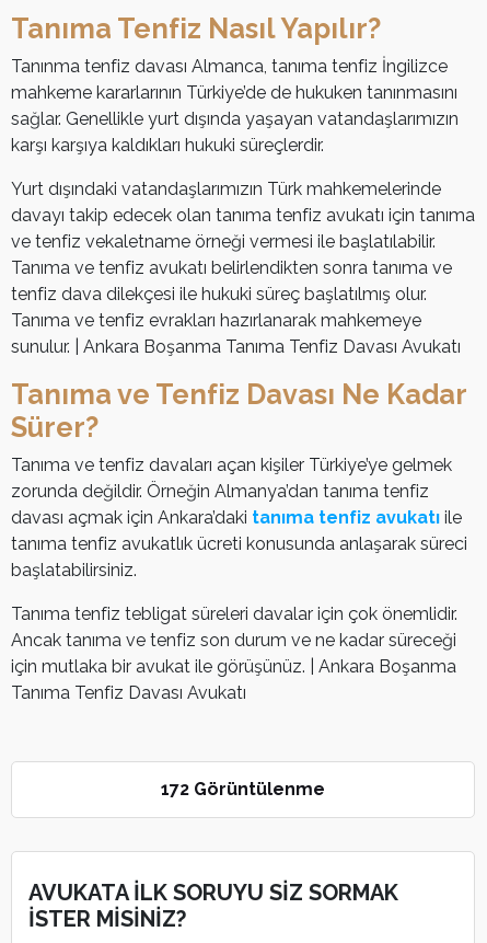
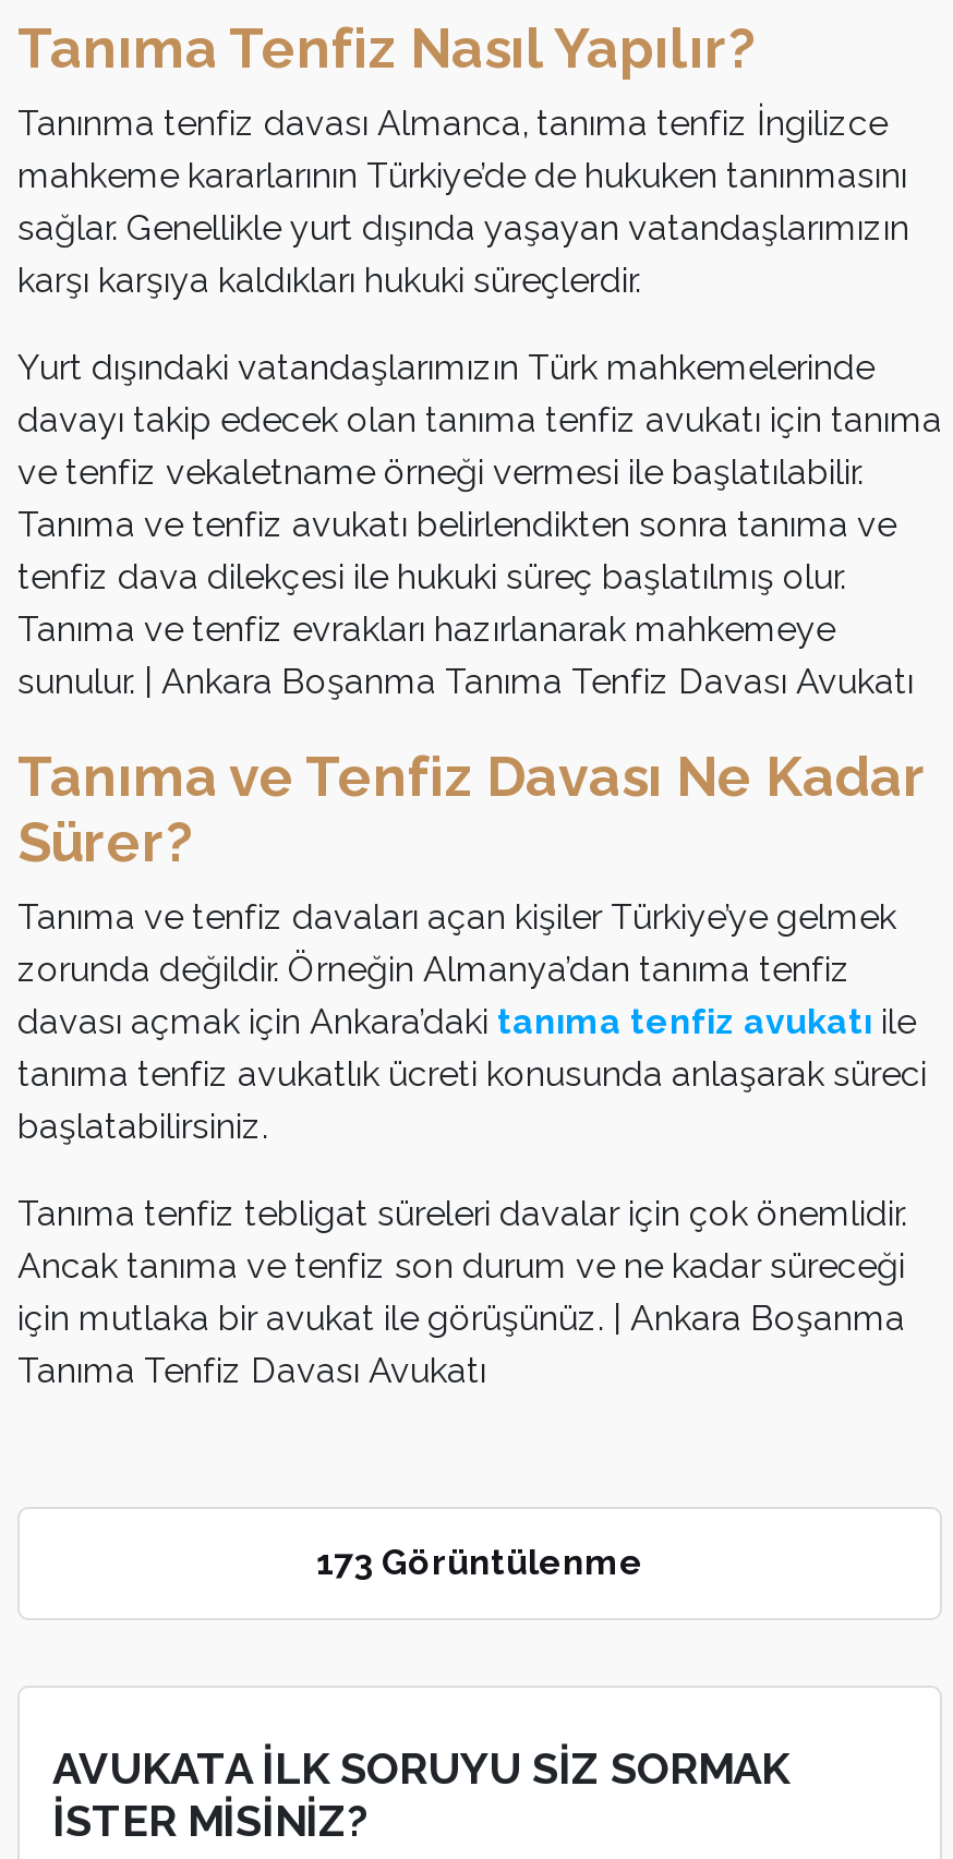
- 172 Görüntülenme
+ 173 Görüntülenme
